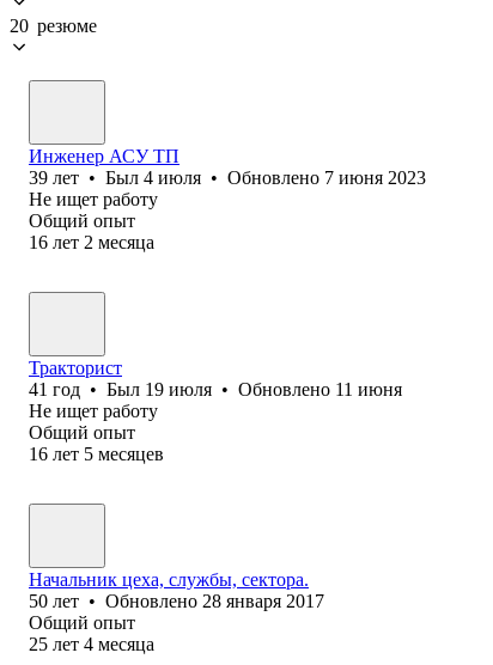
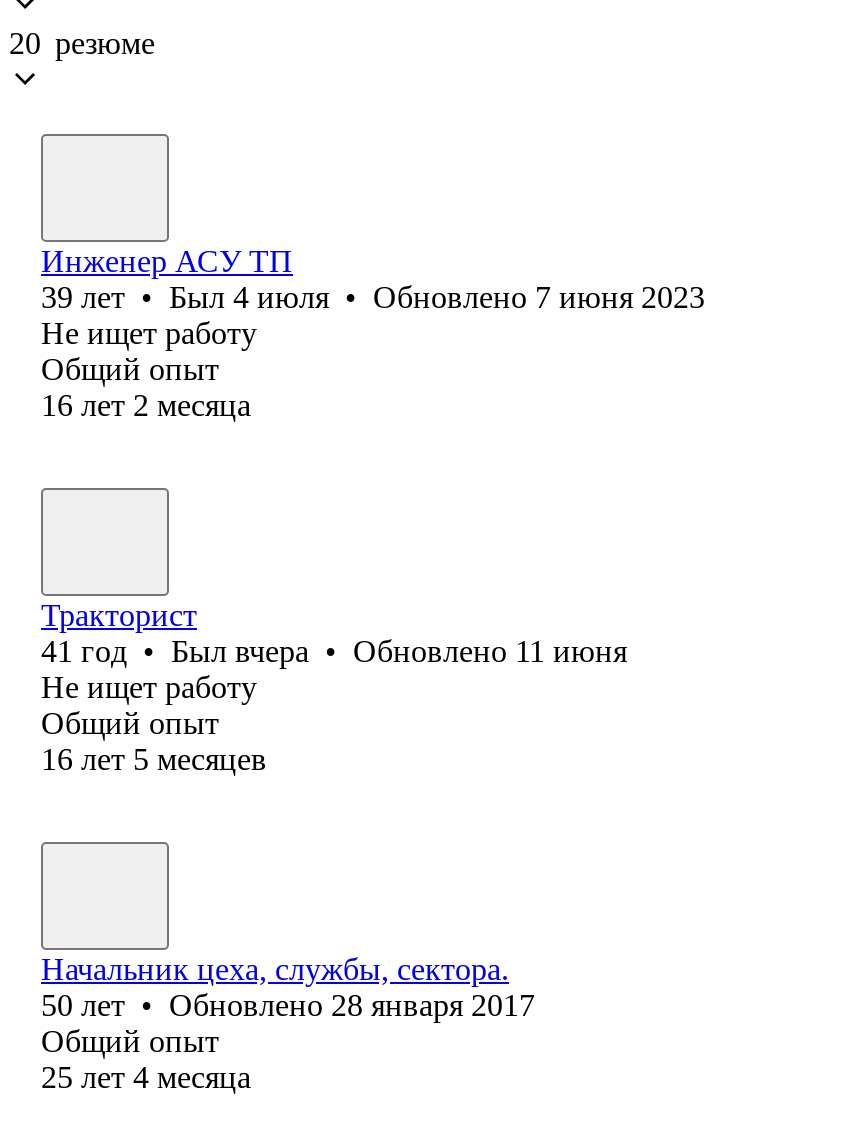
- 41 год • Был 19 июля • Обновлено 11 июня
+ 41 год • Был вчера • Обновлено 11 июня
